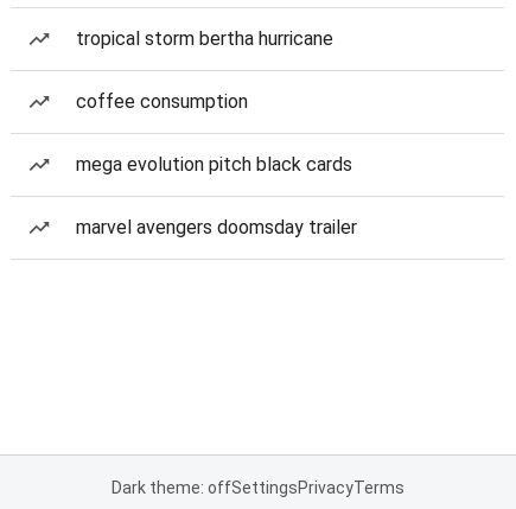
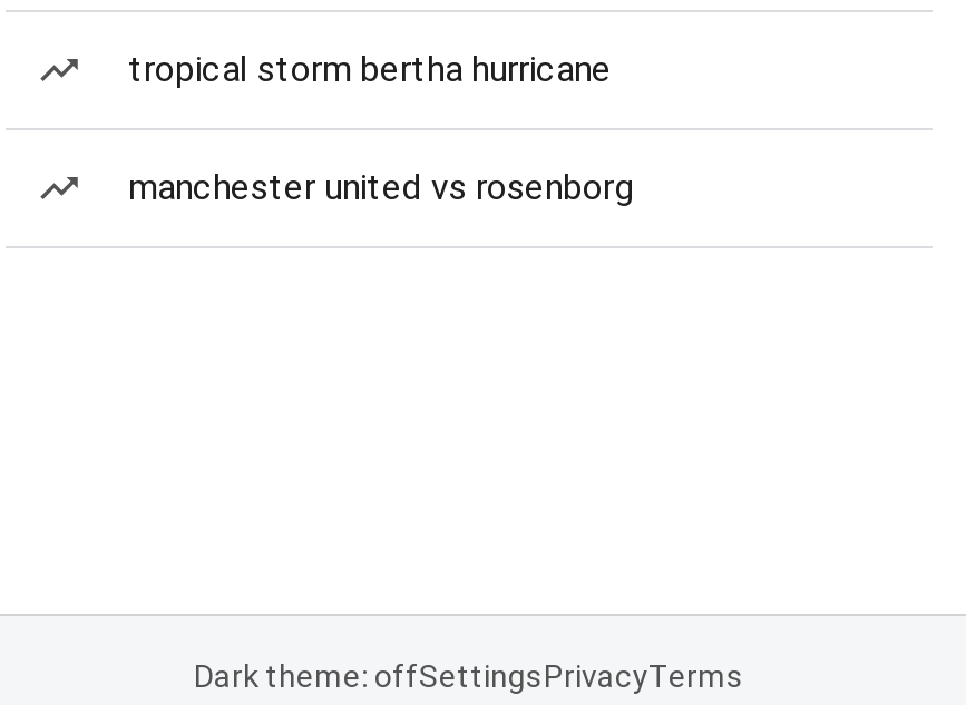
- coffee consumption
- mega evolution pitch black cards
- marvel avengers doomsday trailer
+ manchester united vs rosenborg
